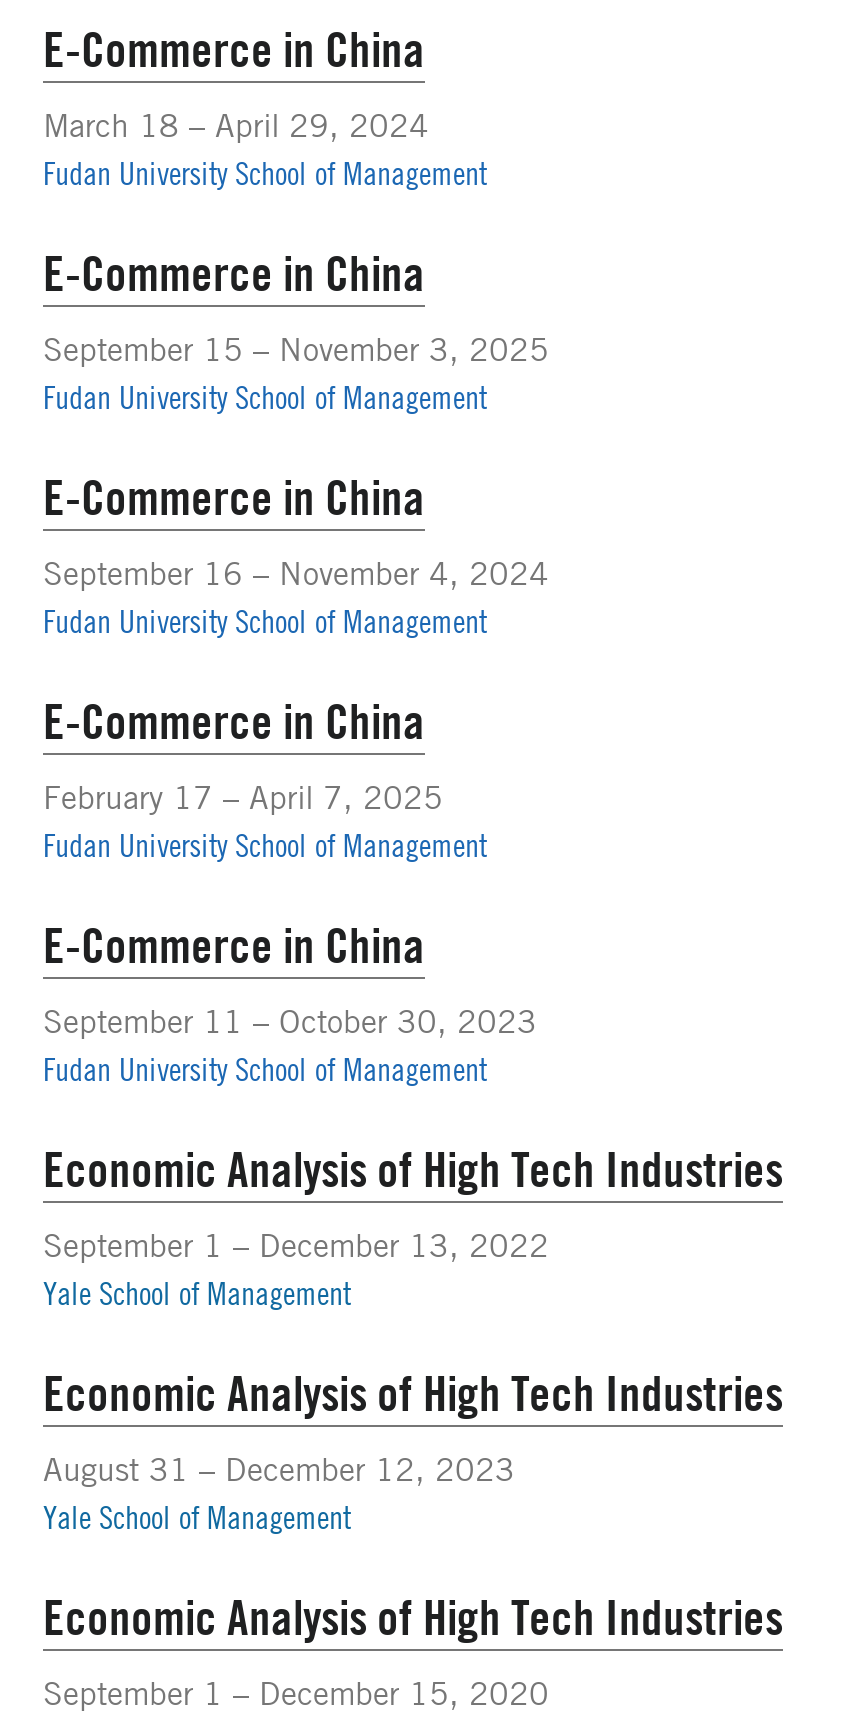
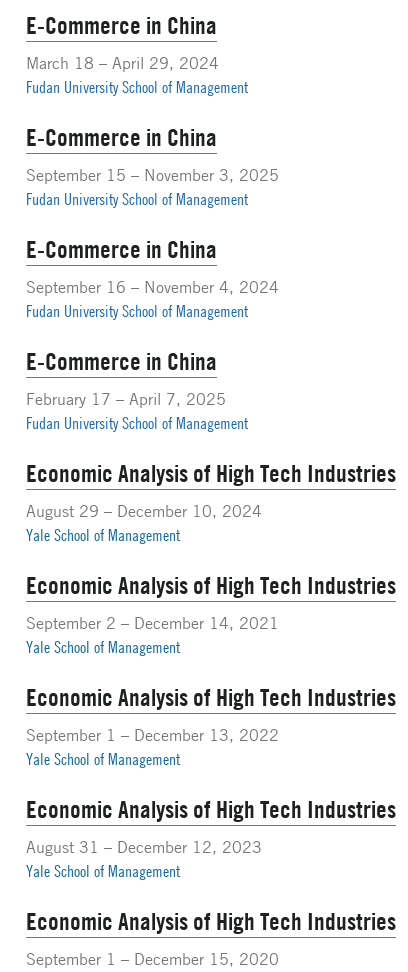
- E-Commerce in China
- September 11 – October 30, 2023
- Fudan University School of Management
+ Economic Analysis of High Tech Industries
+ August 29 – December 10, 2024
+ Yale School of Management
+ Economic Analysis of High Tech Industries
+ September 2 – December 14, 2021
+ Yale School of Management
